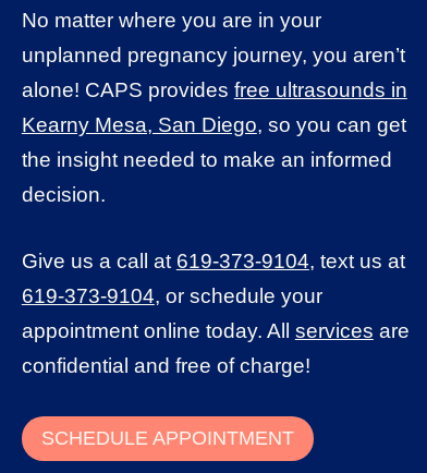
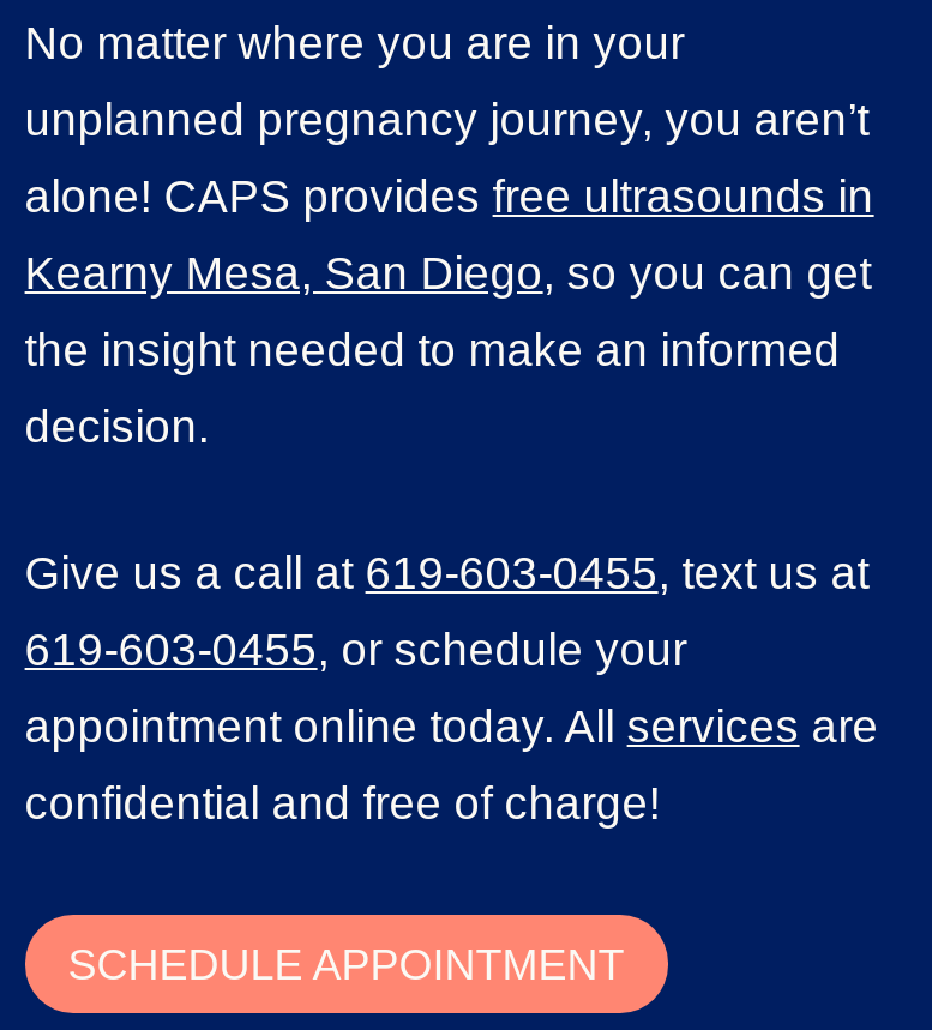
- Give us a call at 619-373-9104, text us at
+ Give us a call at 619-603-0455, text us at

- 619-373-9104, or schedule your
+ 619-603-0455, or schedule your
